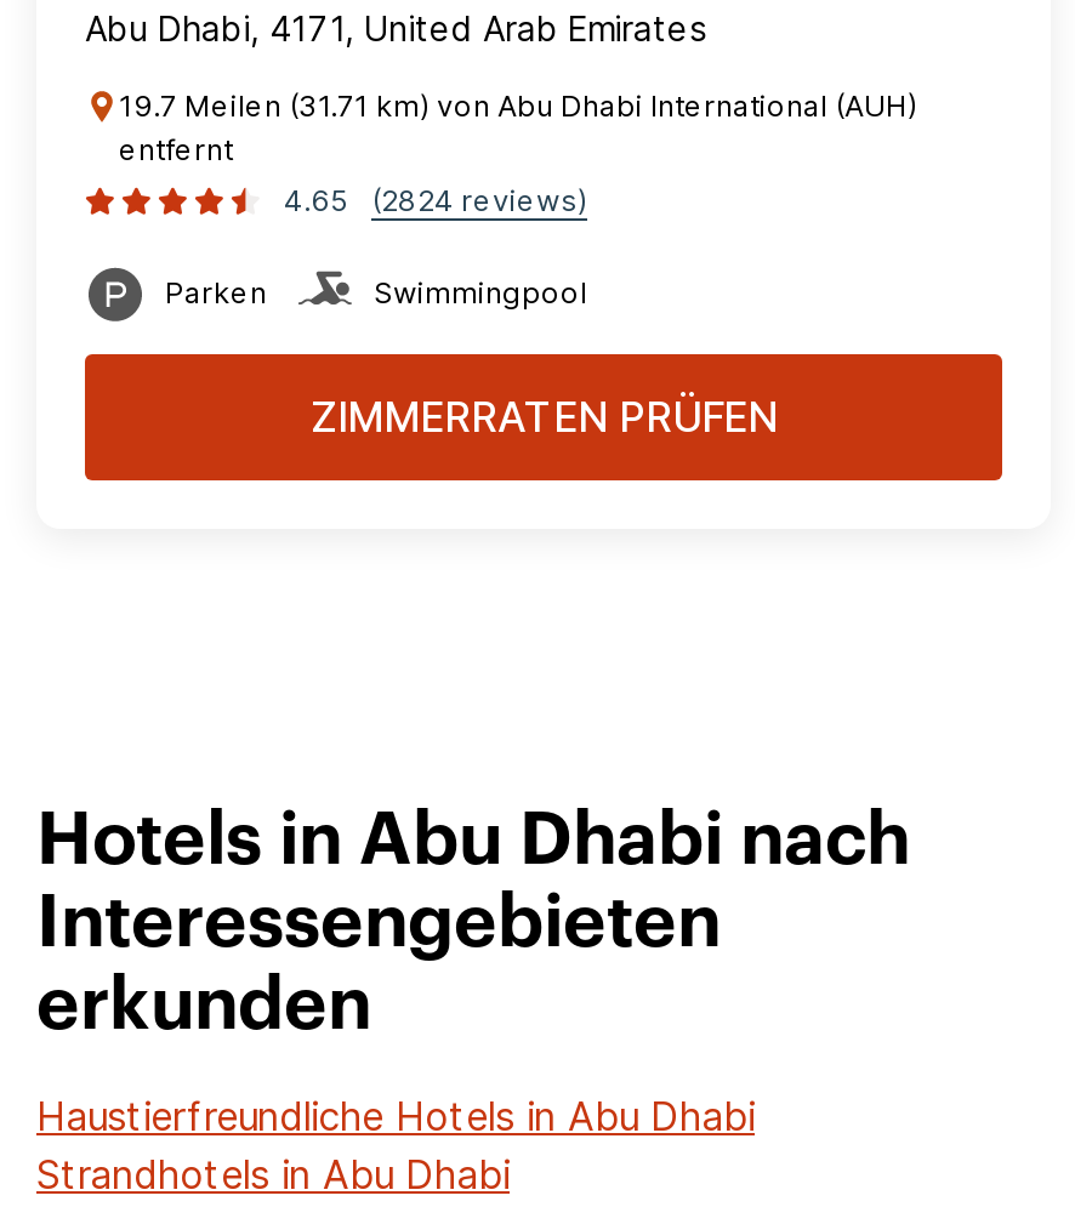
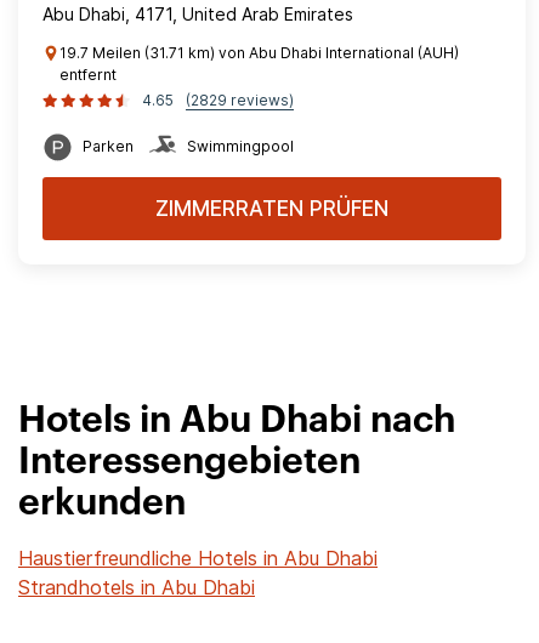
- 4.65 (2824 reviews)
+ 4.65 (2829 reviews)
